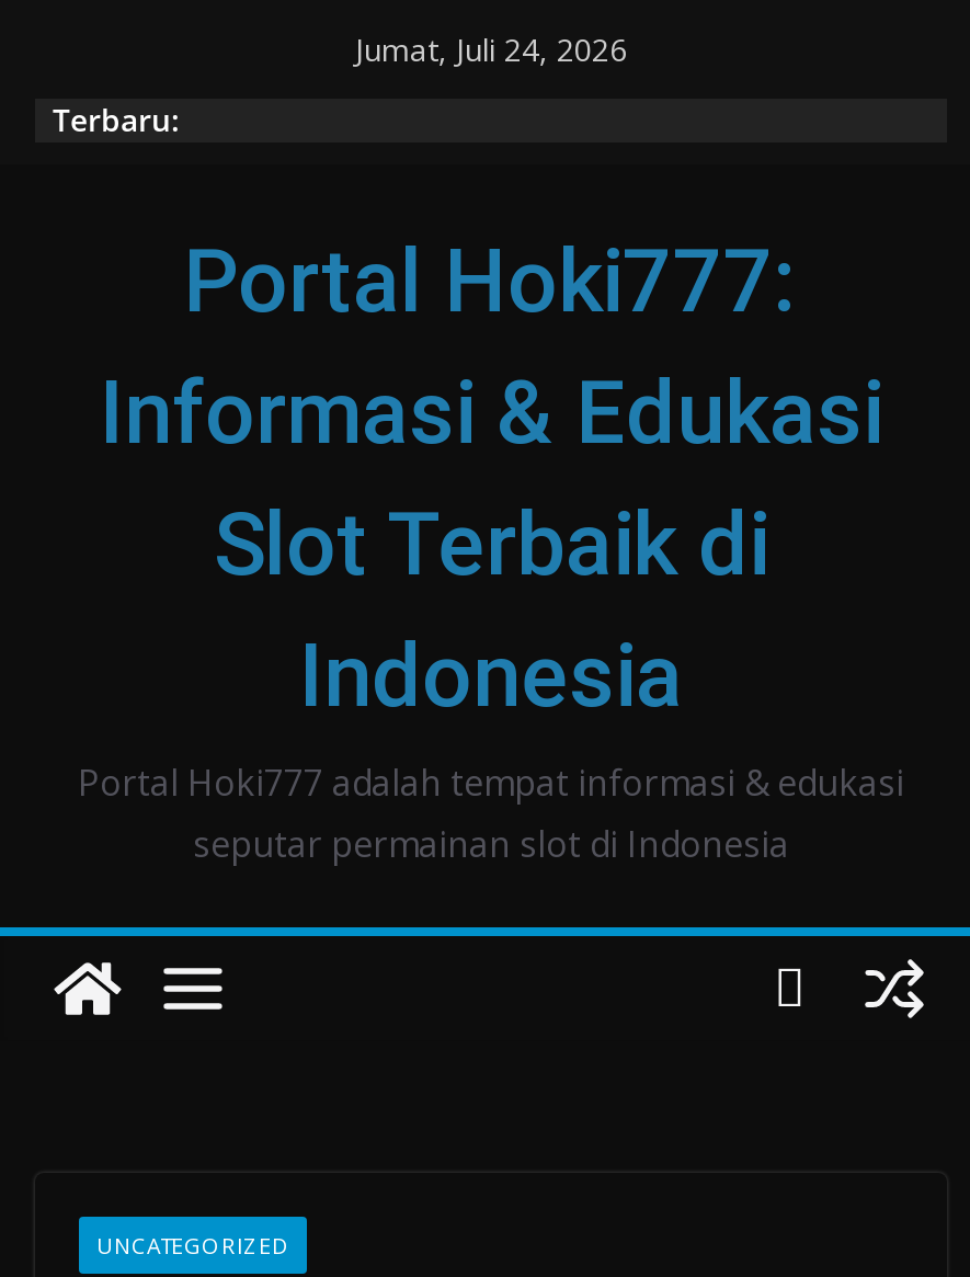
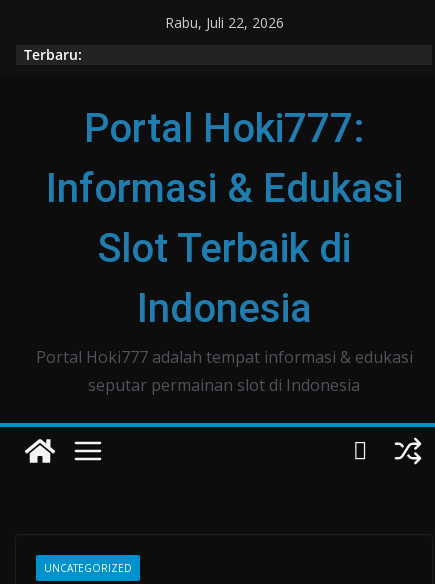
- Jumat, Juli 24, 2026
+ Rabu, Juli 22, 2026
